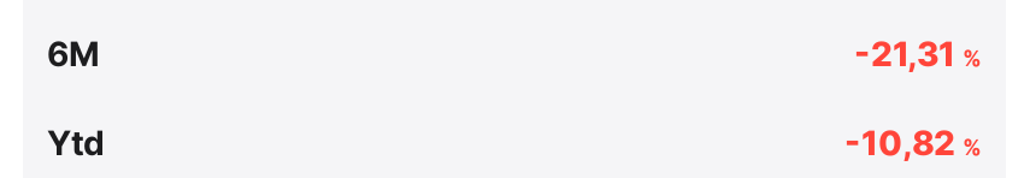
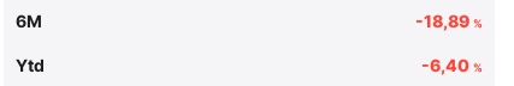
- -21,31%
+ -18,89%

- -10,82%
+ -6,40%
